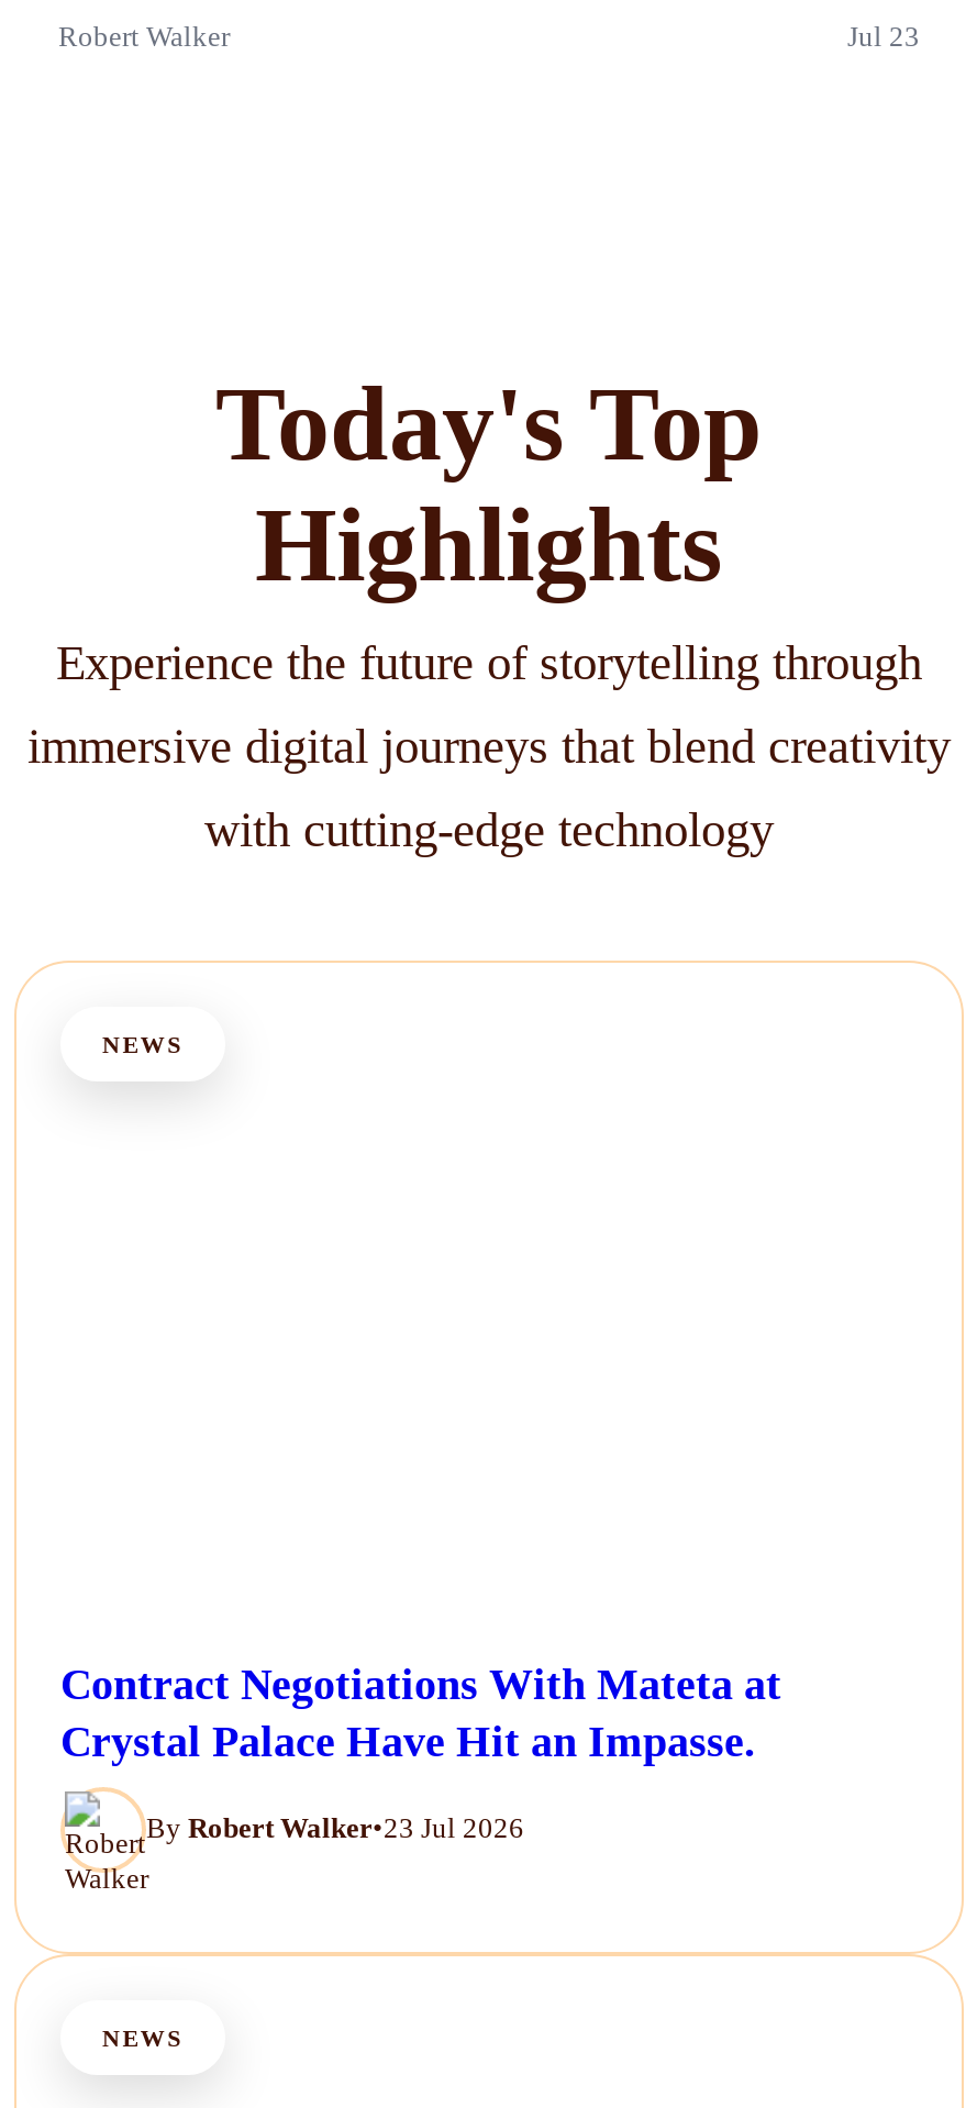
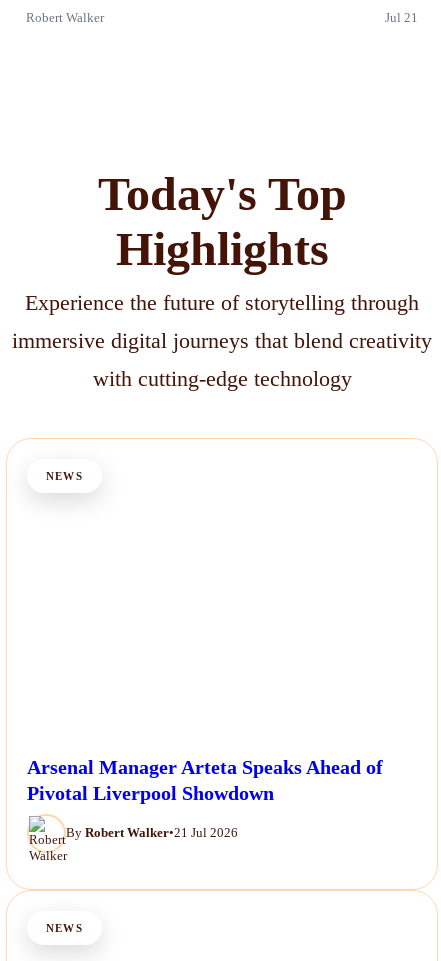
- Jul 23
+ Jul 21

- Contract Negotiations With Mateta at
- Crystal Palace Have Hit an Impasse.
+ Arsenal Manager Arteta Speaks Ahead of
+ Pivotal Liverpool Showdown

- By Robert Walker•23 Jul 2026
+ By Robert Walker•21 Jul 2026
